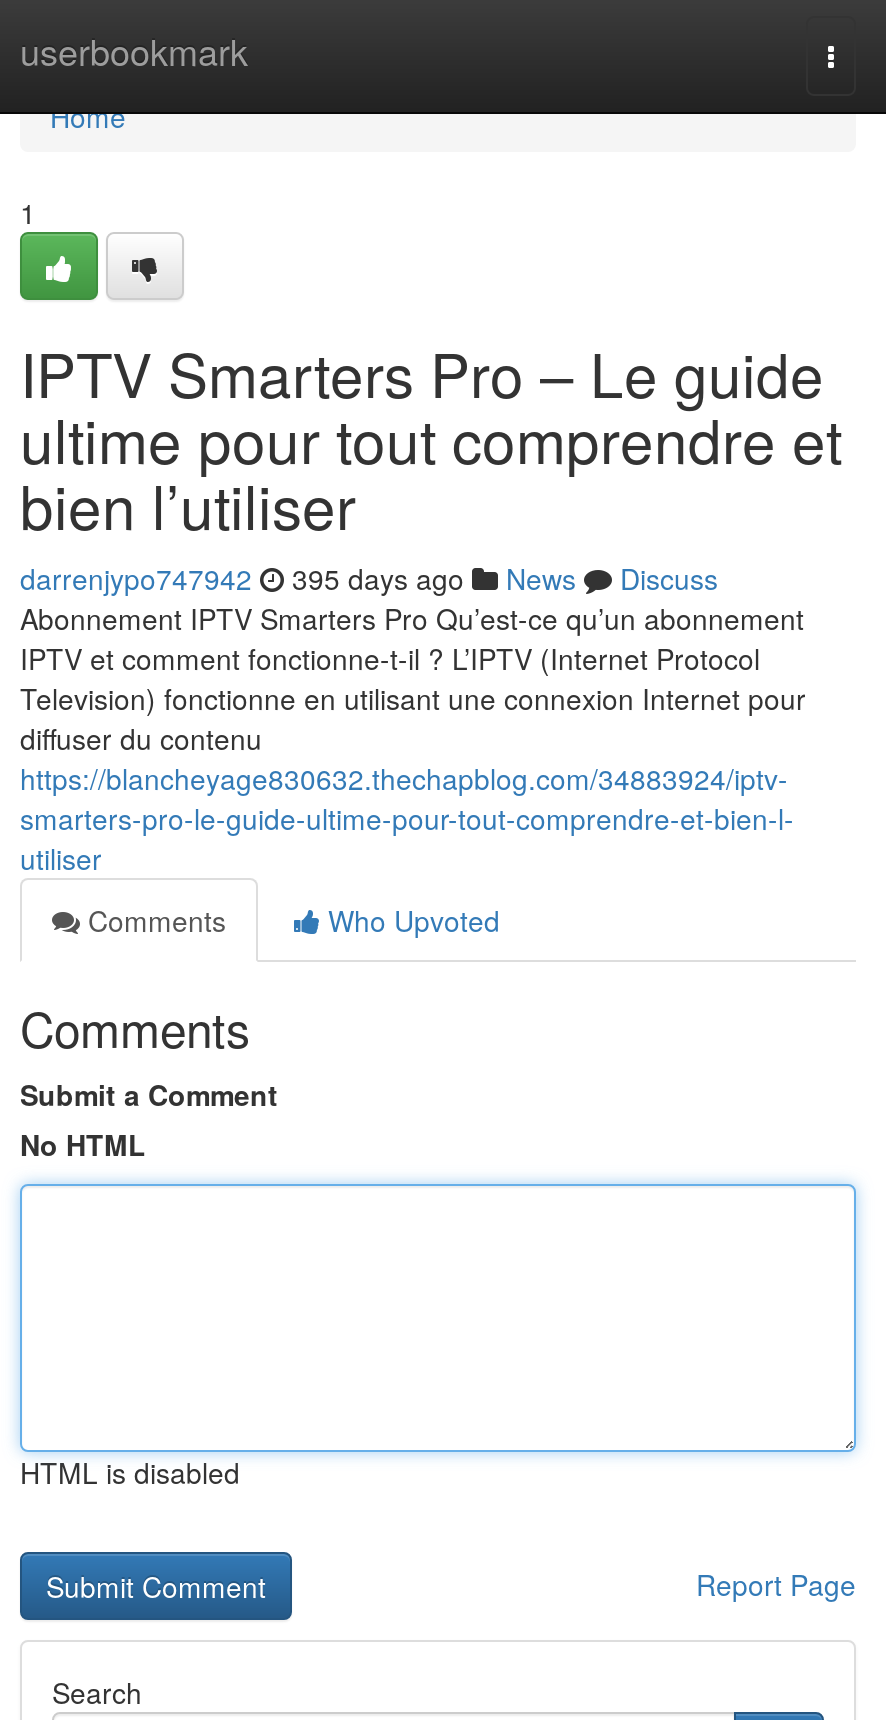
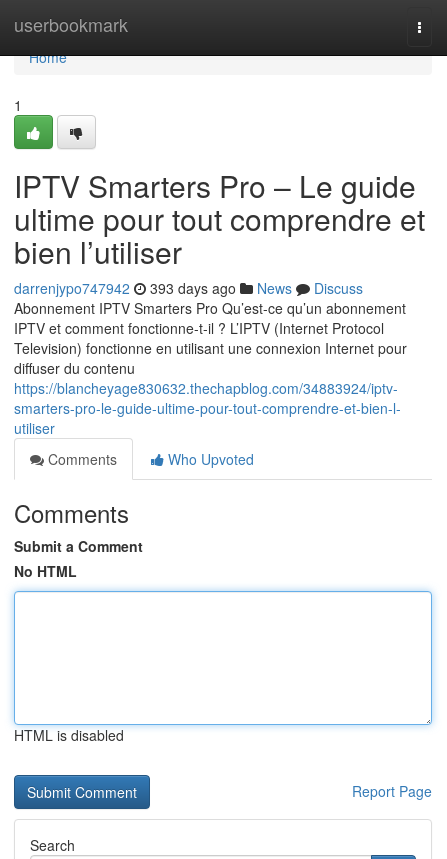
- darrenjypo747942 395 days ago News Discuss
+ darrenjypo747942 393 days ago News Discuss
